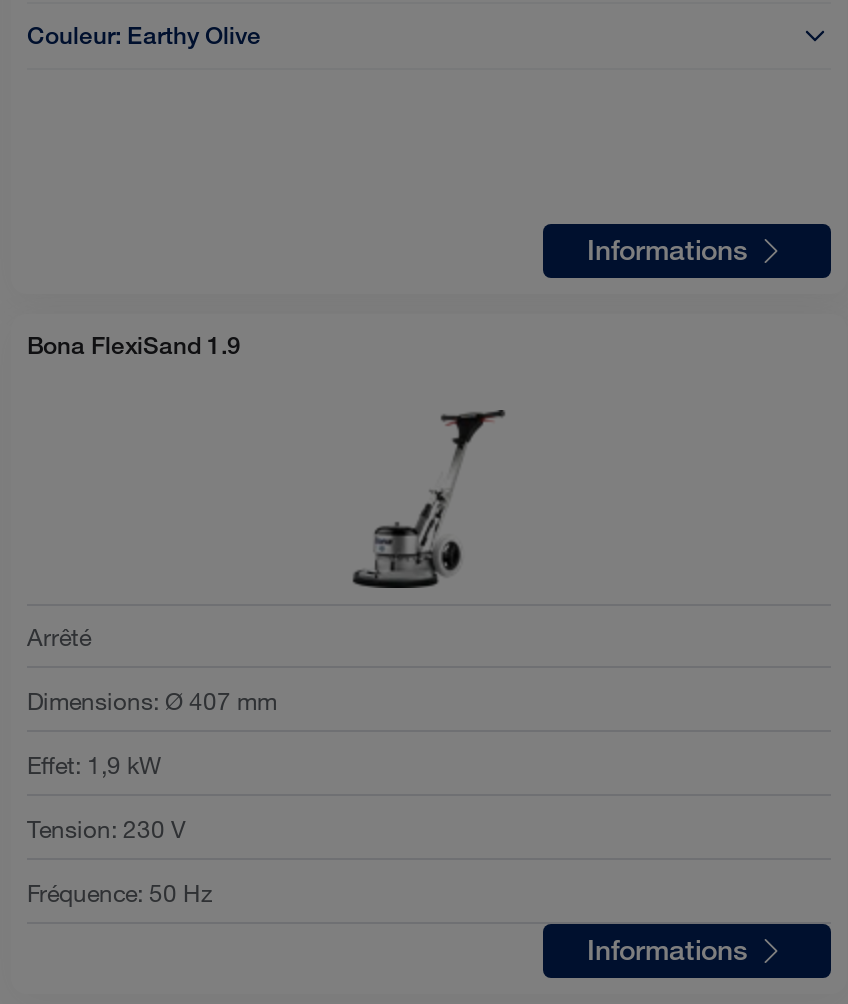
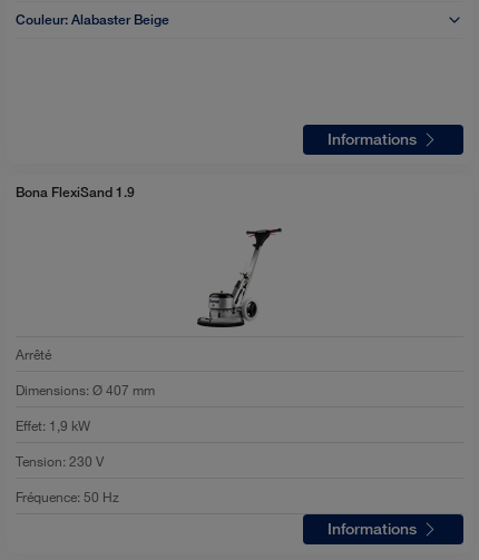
- Earthy Olive
+ Alabaster Beige
